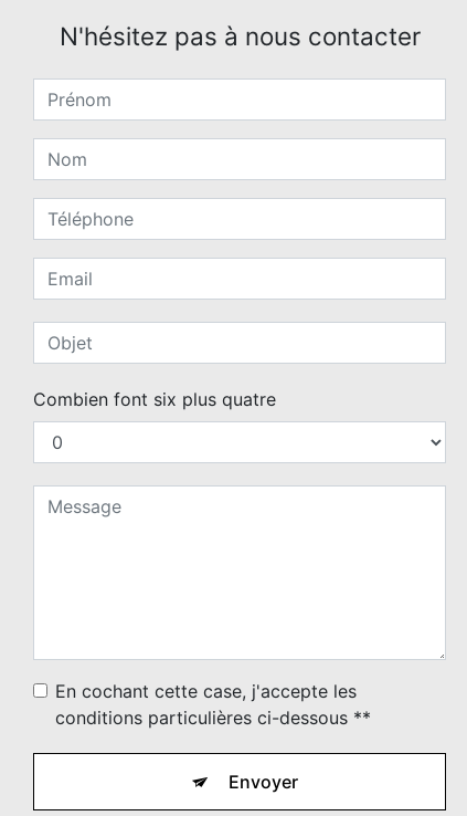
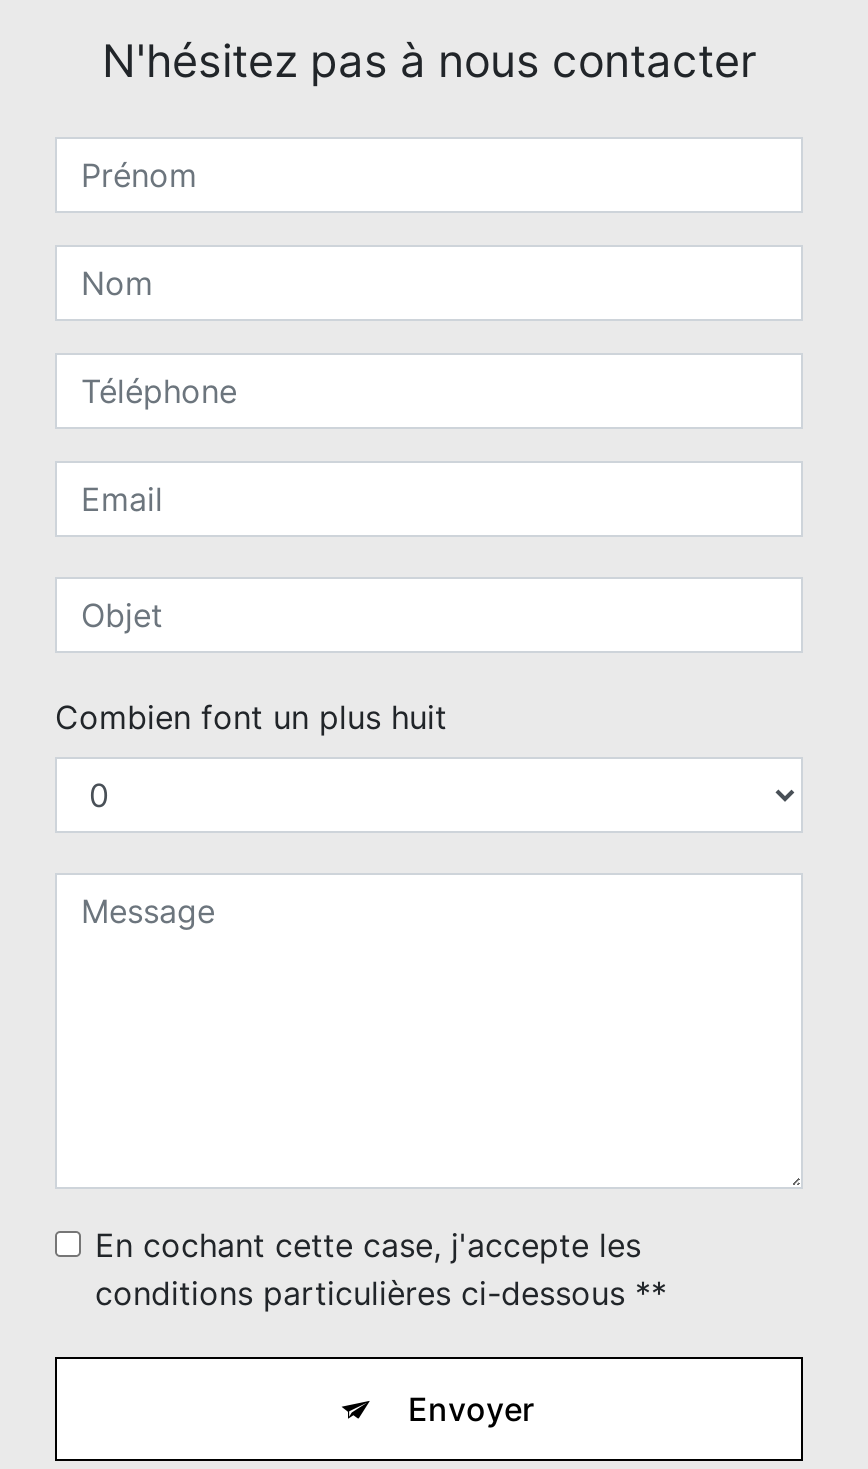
- Combien font six plus quatre
+ Combien font un plus huit
